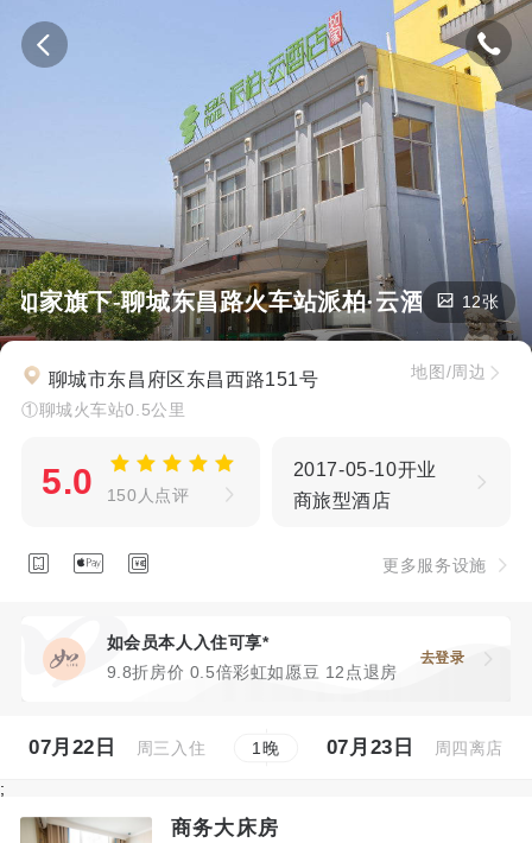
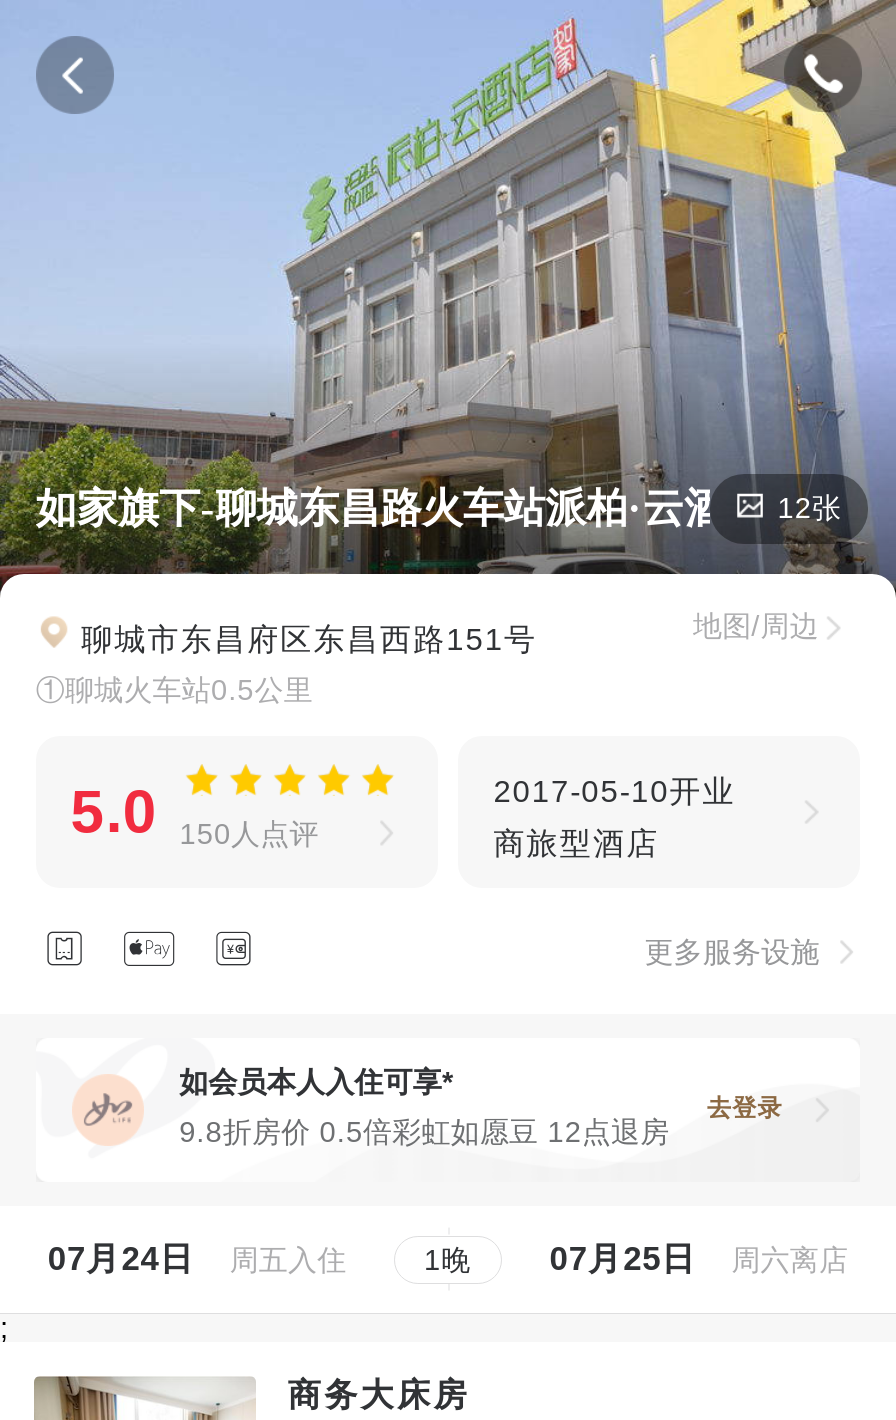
- 07月22日
+ 07月24日

- 周三入住
+ 周五入住

- 07月23日
+ 07月25日

- 周四离店
+ 周六离店
